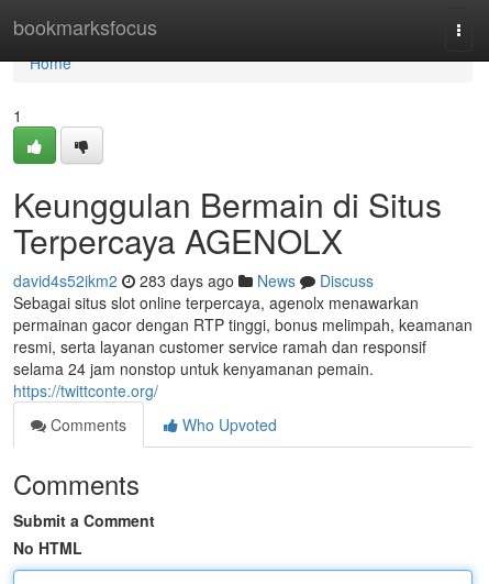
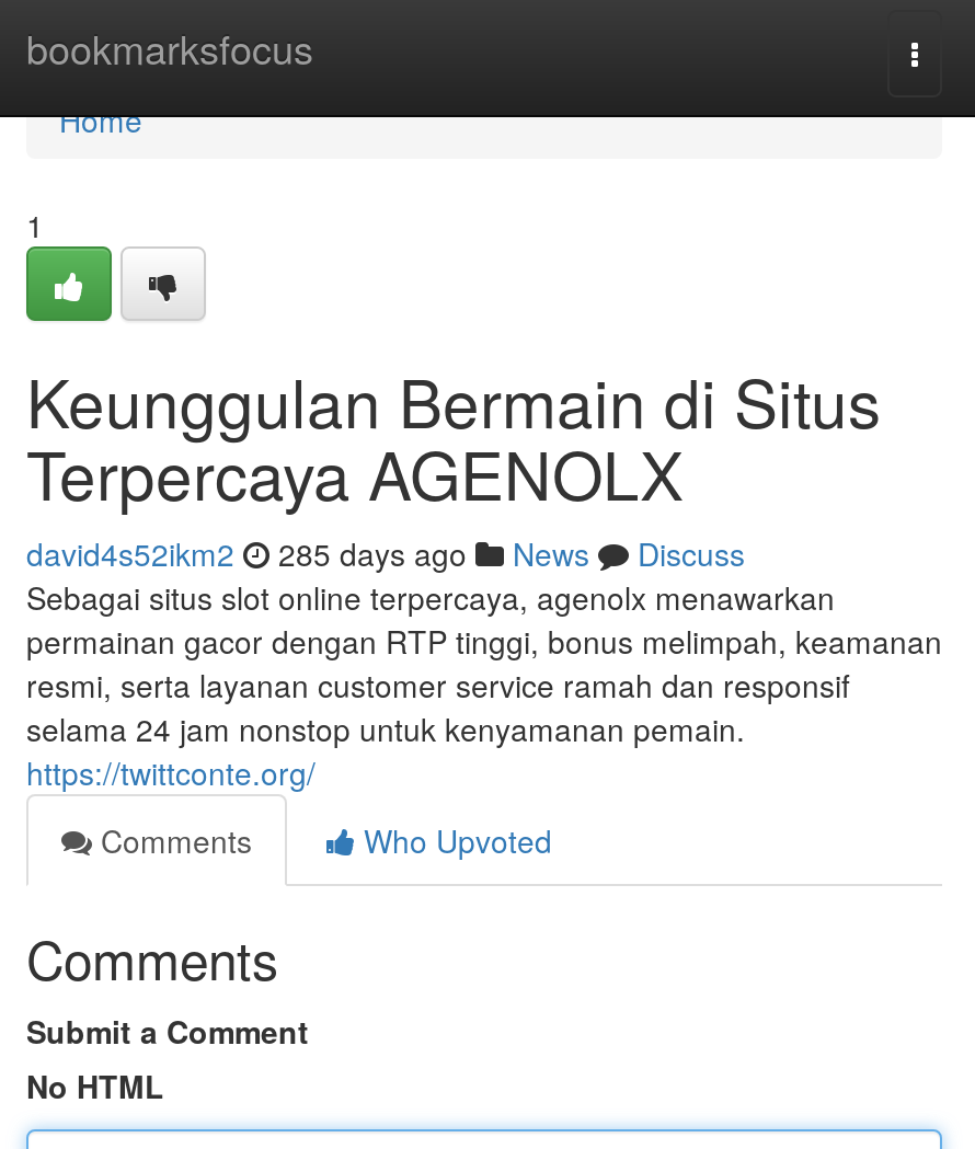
- david4s52ikm2 283 days ago News Discuss
+ david4s52ikm2 285 days ago News Discuss
